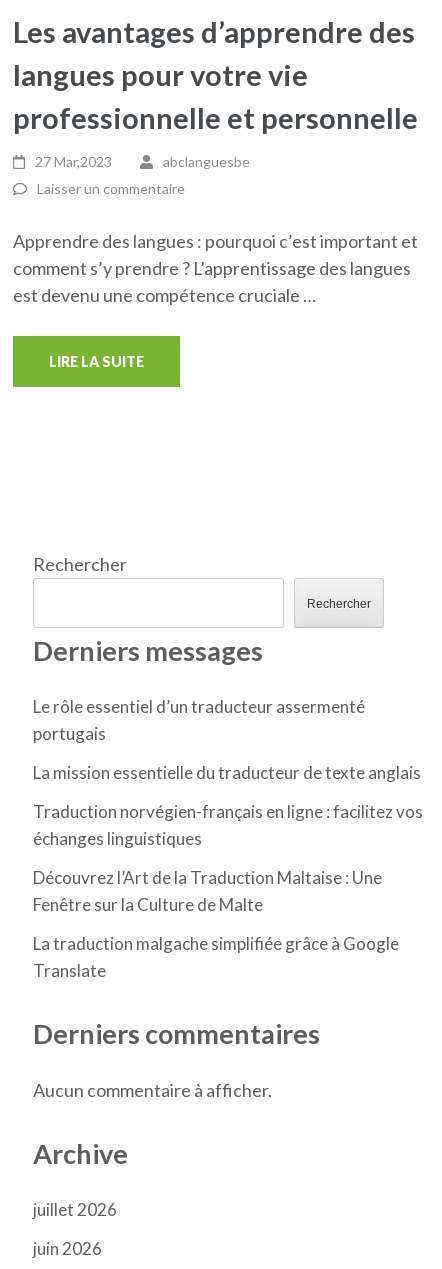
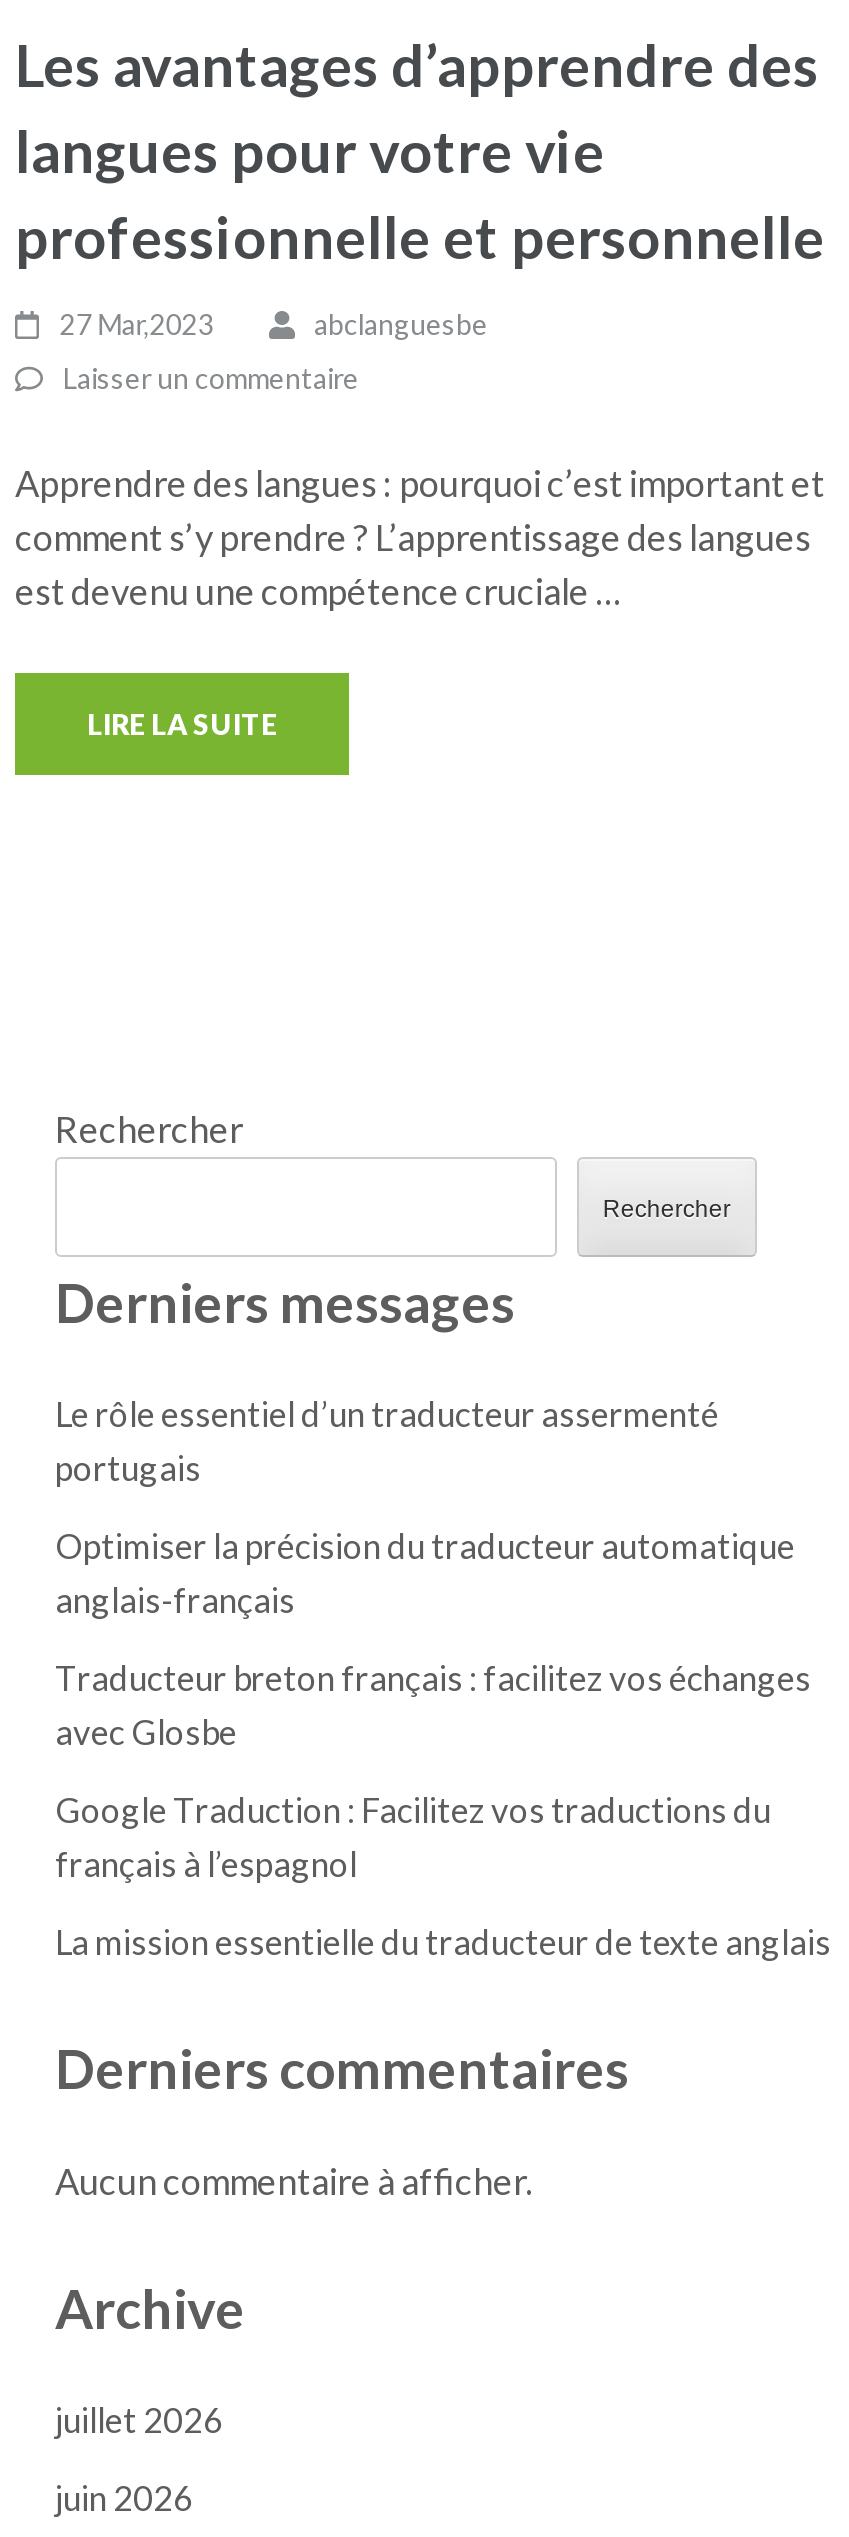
+ Optimiser la précision du traducteur automatique
+ anglais-français
+ Traducteur breton français : facilitez vos échanges
+ avec Glosbe
+ Google Traduction : Facilitez vos traductions du
+ français à l’espagnol

moved down: La mission essentielle du traducteur de texte anglais

- Traduction norvégien-français en ligne : facilitez vos
- échanges linguistiques
- Découvrez l’Art de la Traduction Maltaise : Une
- Fenêtre sur la Culture de Malte
- La traduction malgache simplifiée grâce à Google
- Translate
